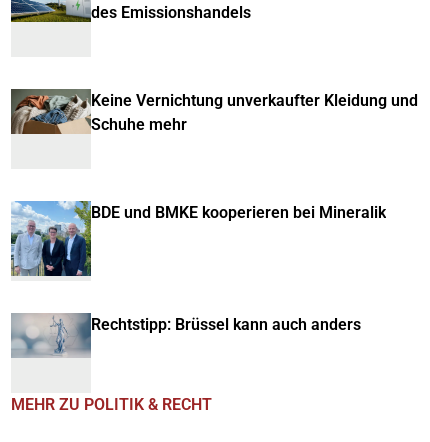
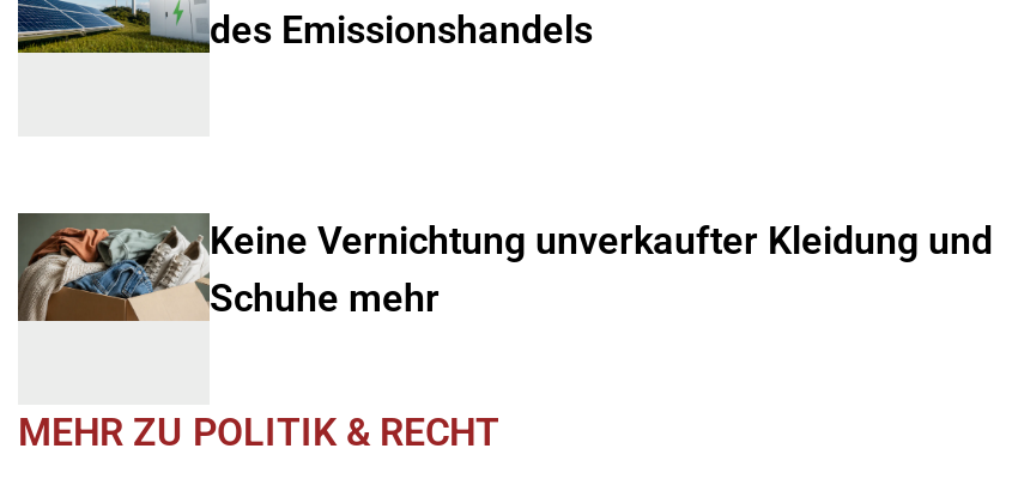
- [image]
- BDE und BMKE kooperieren bei Mineralik

- [image]
- Rechtstipp: Brüssel kann auch anders
